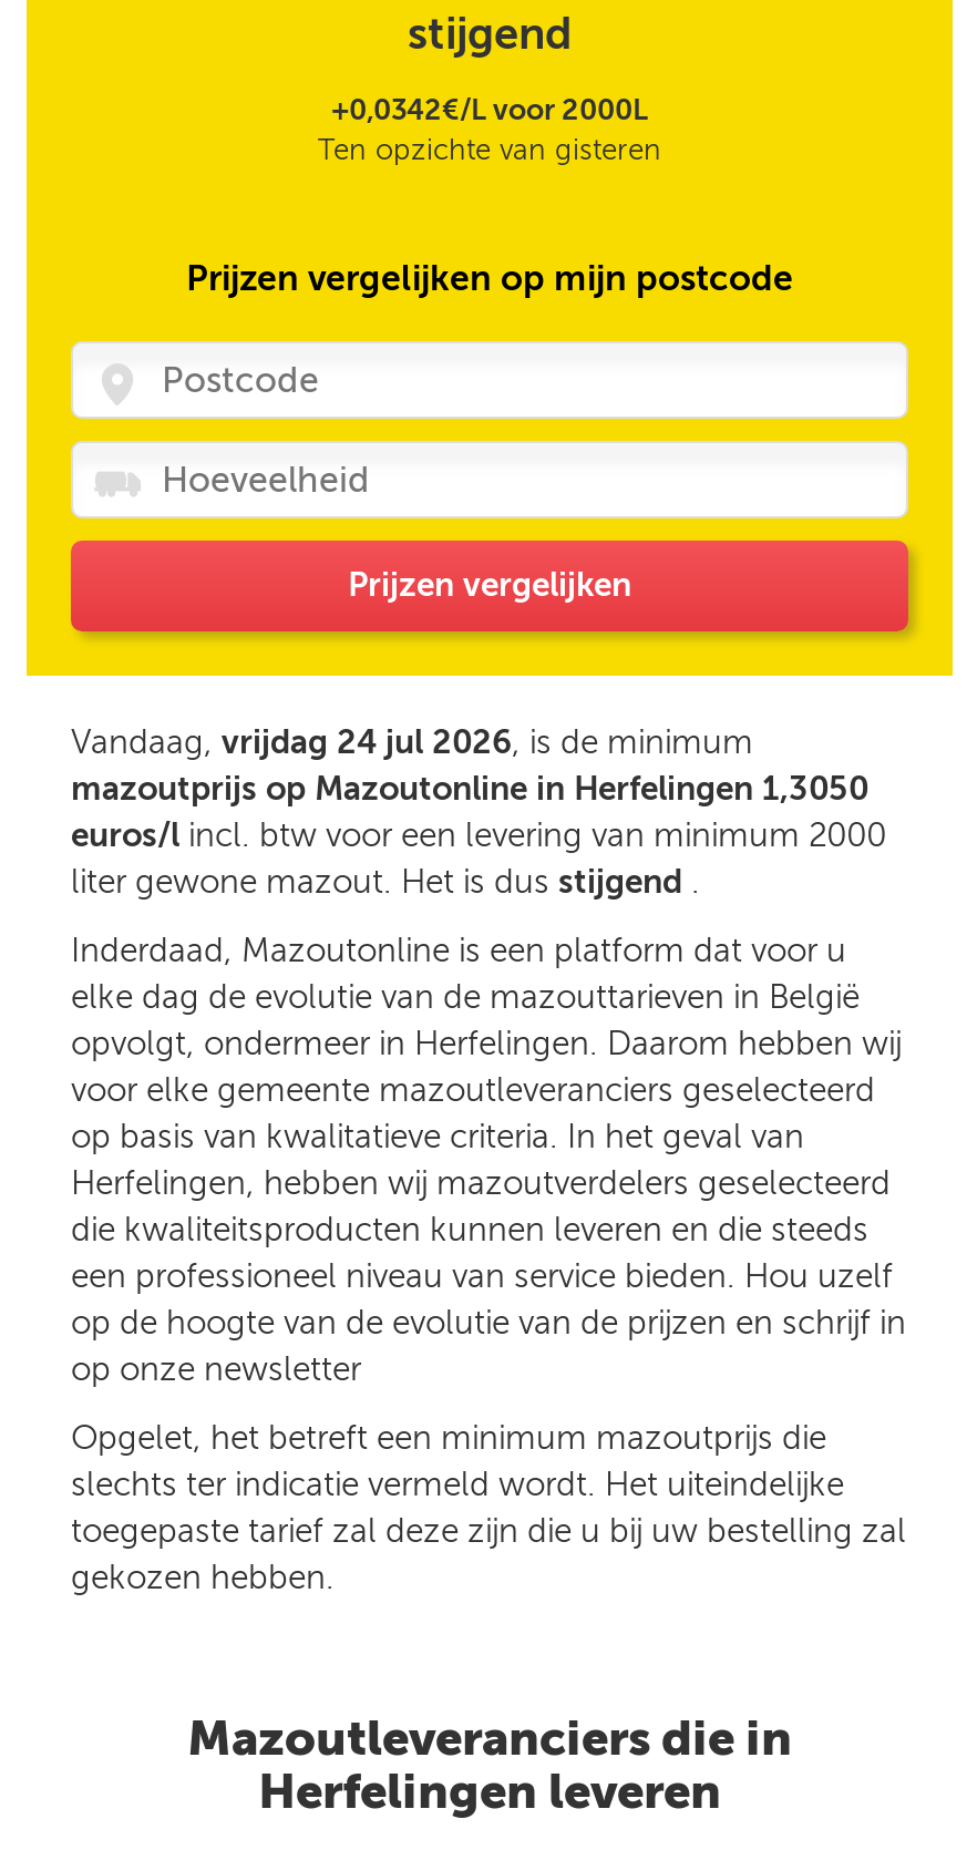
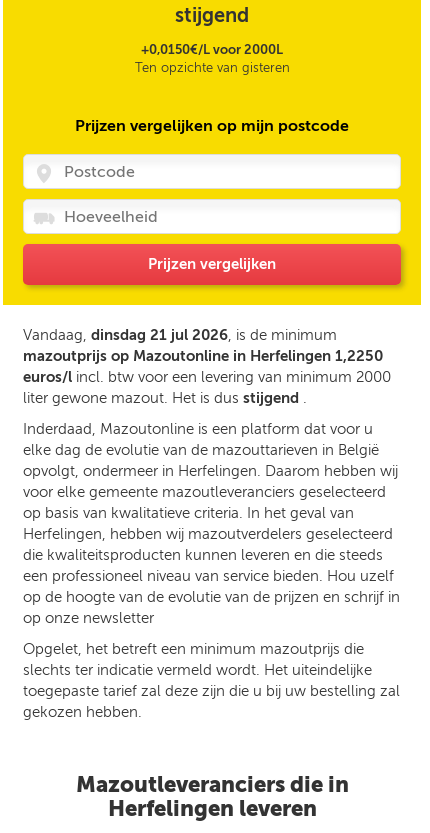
- +0,0342€/L voor 2000L
+ +0,0150€/L voor 2000L

- Vandaag, vrijdag 24 jul 2026, is de minimum
+ Vandaag, dinsdag 21 jul 2026, is de minimum

- mazoutprijs op Mazoutonline in Herfelingen 1,3050
+ mazoutprijs op Mazoutonline in Herfelingen 1,2250
